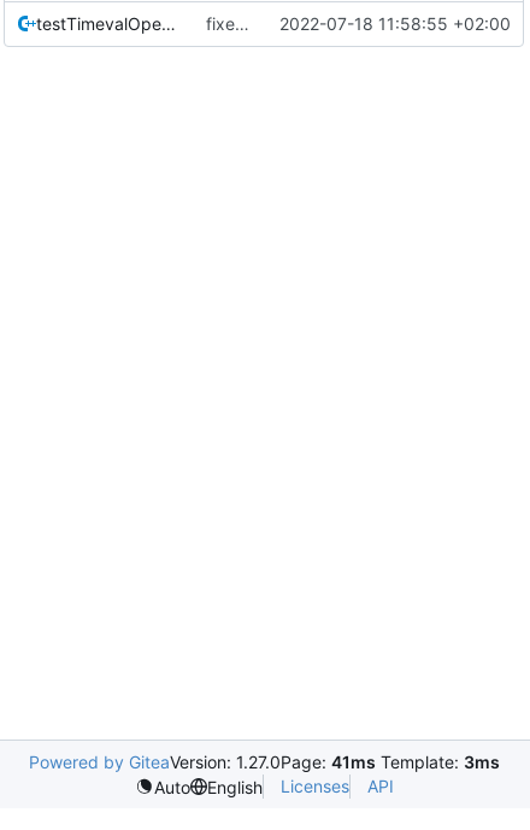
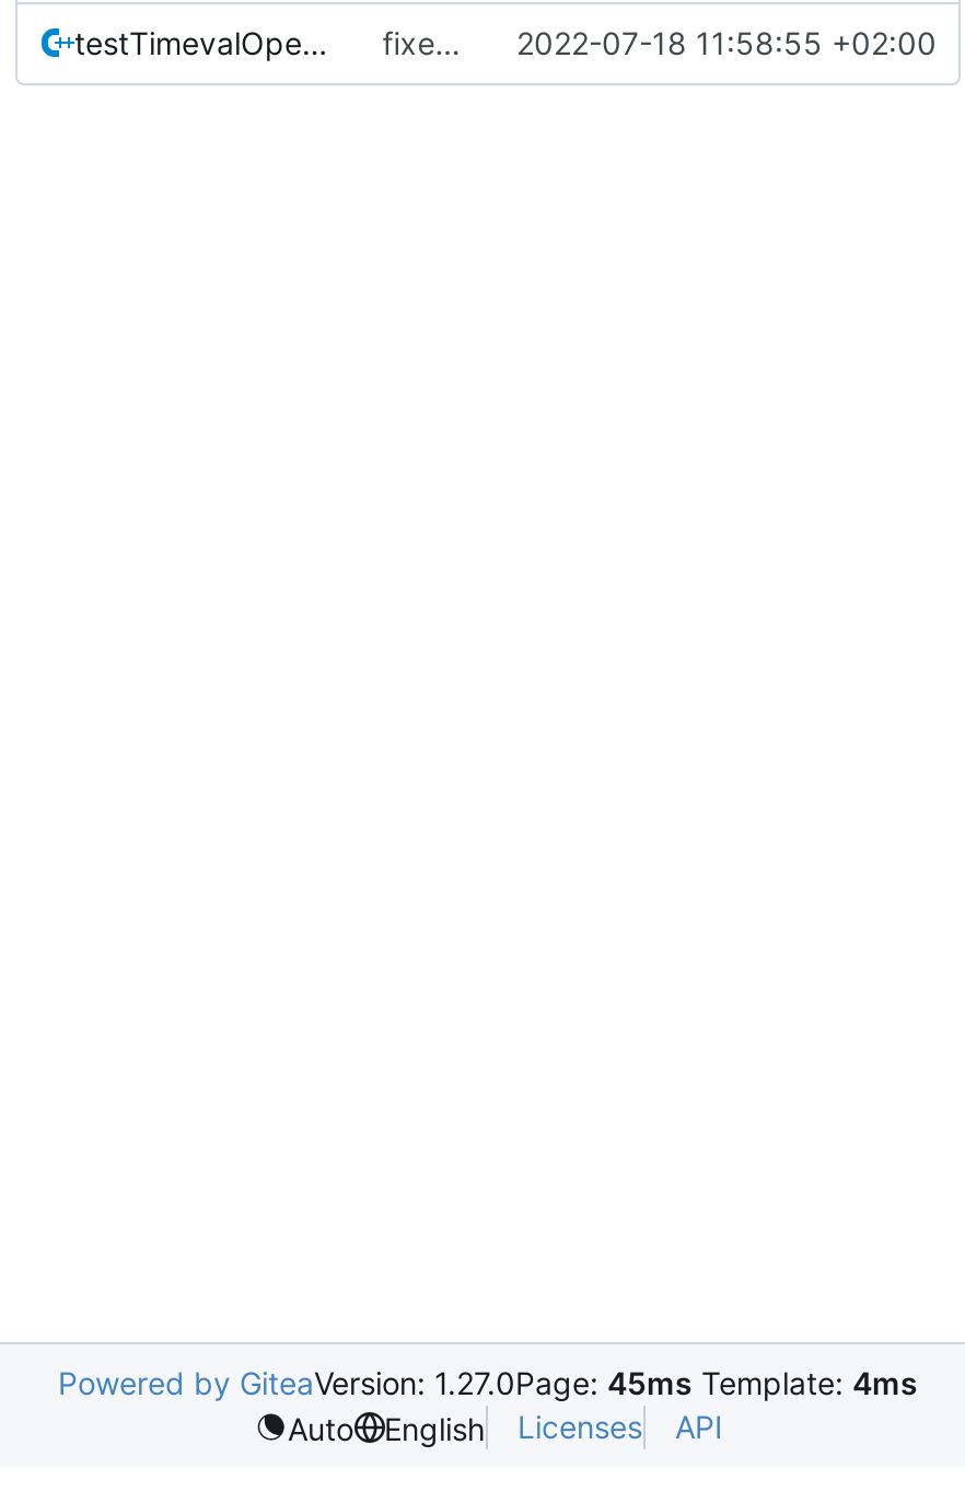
- Powered by GiteaVersion: 1.27.0Page: 41ms Template: 3ms
+ Powered by GiteaVersion: 1.27.0Page: 45ms Template: 4ms
